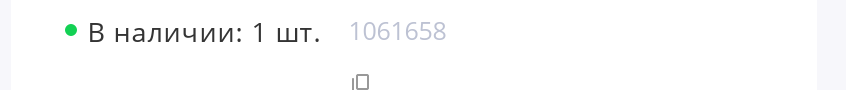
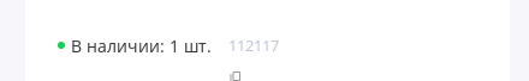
- В наличии: 1 шт. 1061658
+ В наличии: 1 шт. 112117
